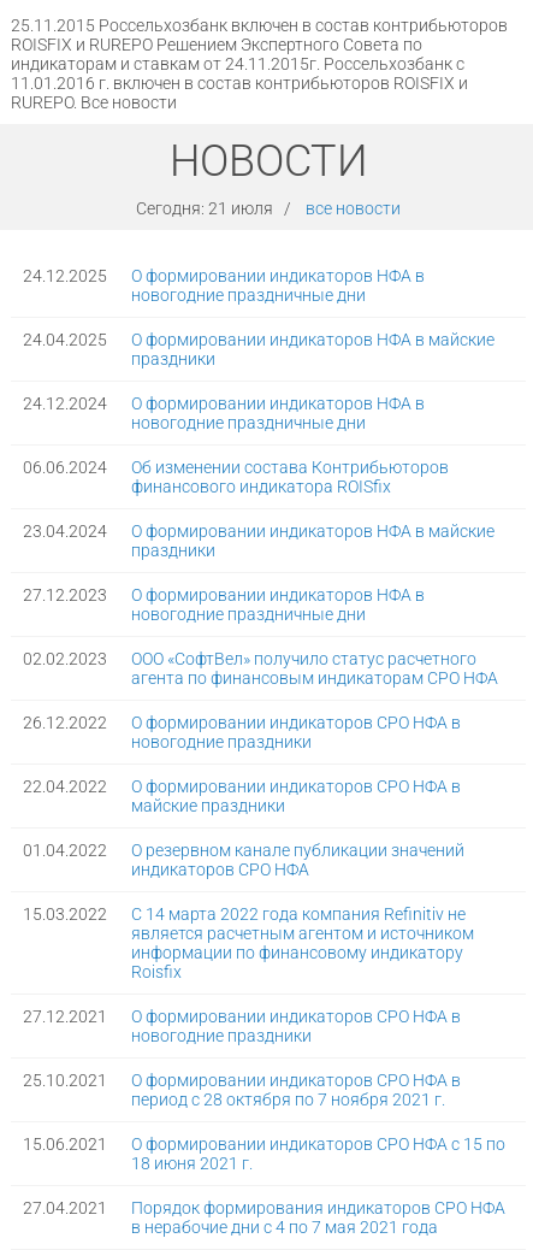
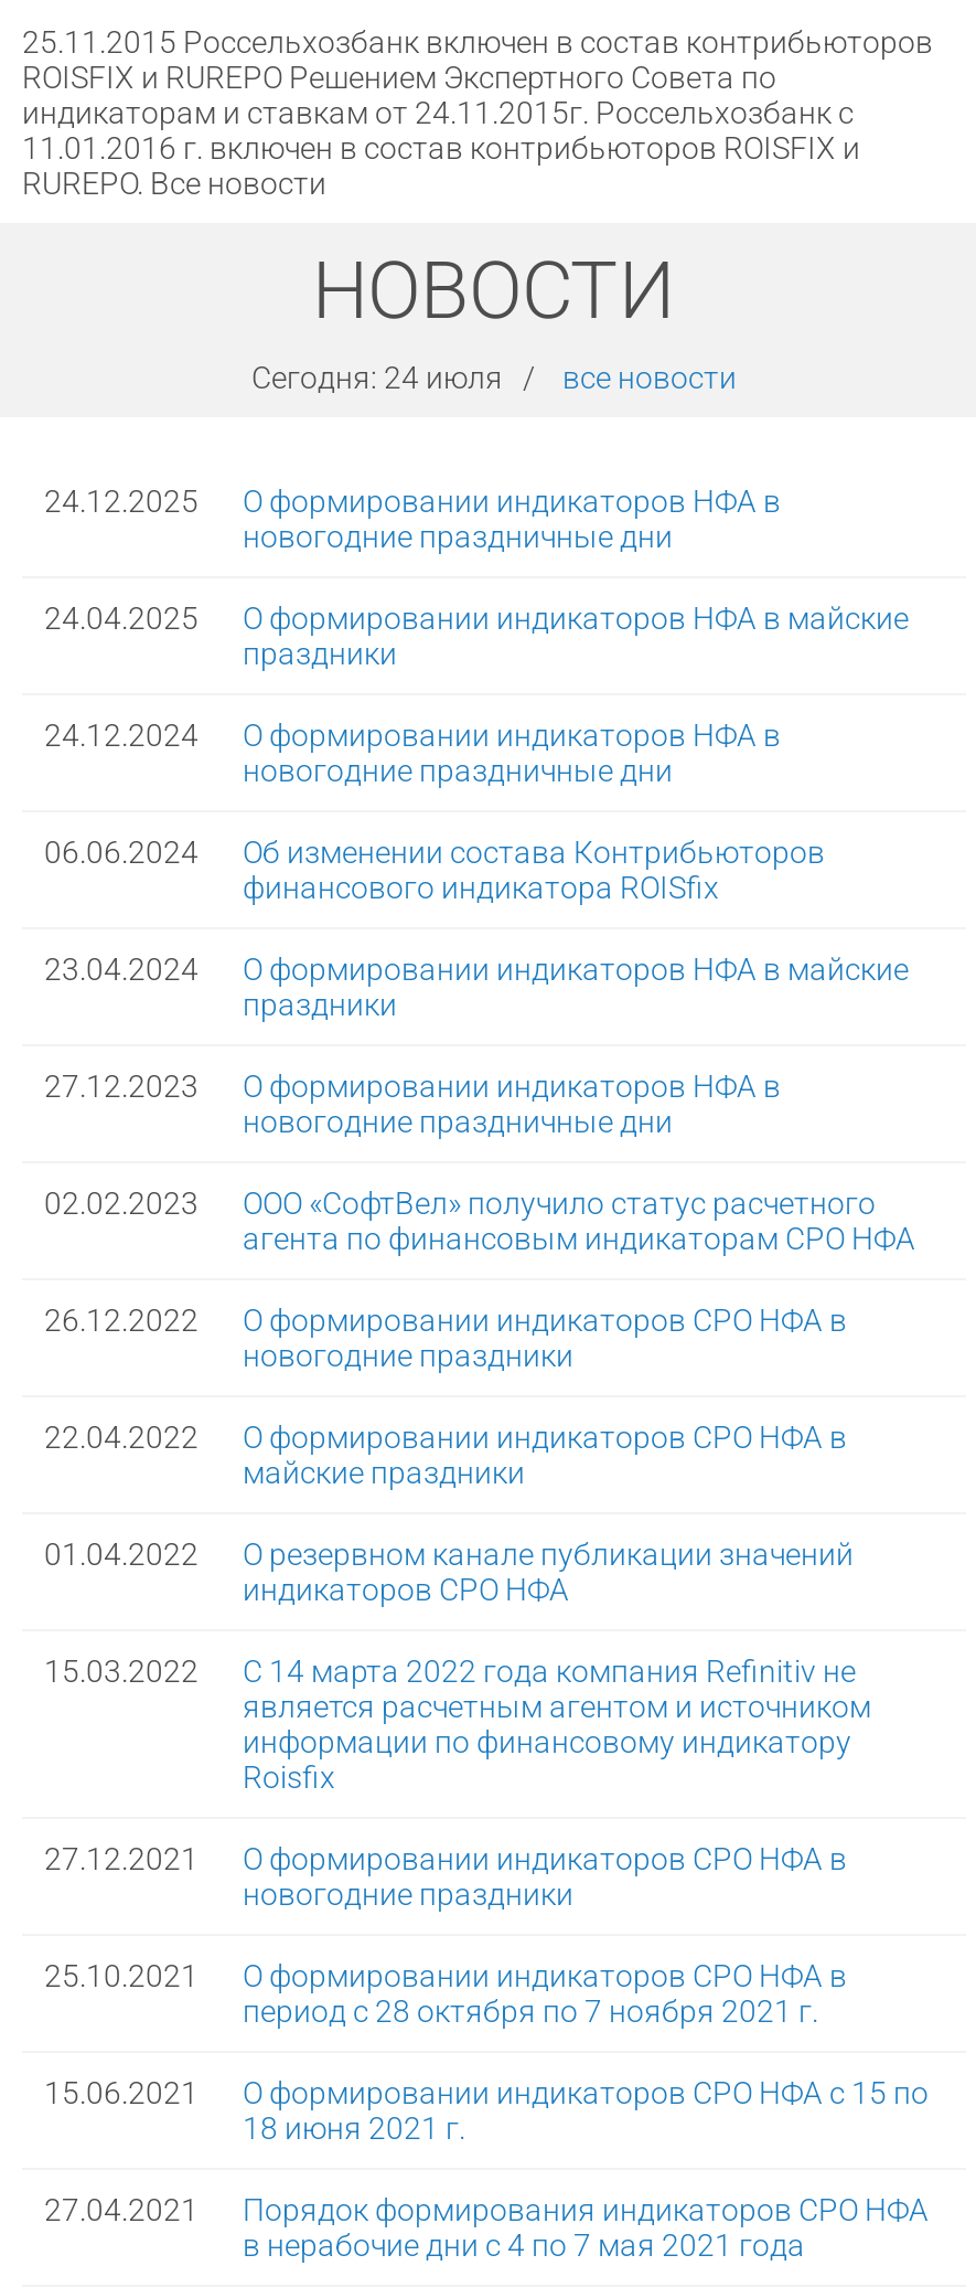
- Сегодня: 21 июля / все новости
+ Сегодня: 24 июля / все новости
